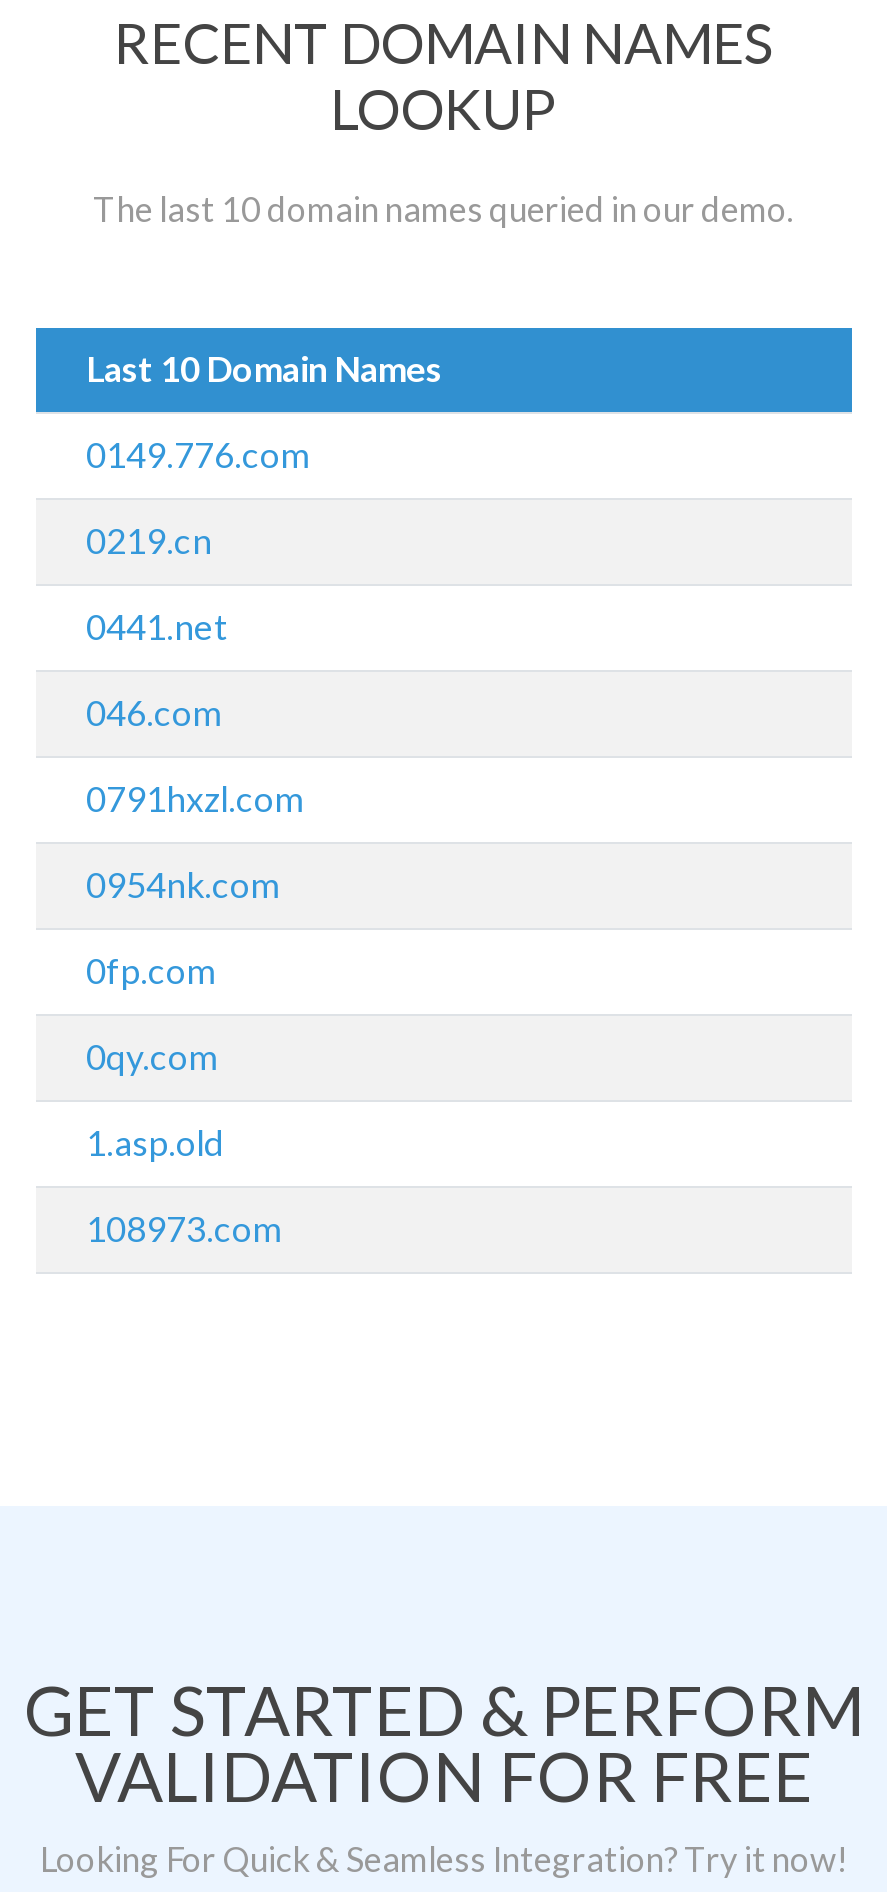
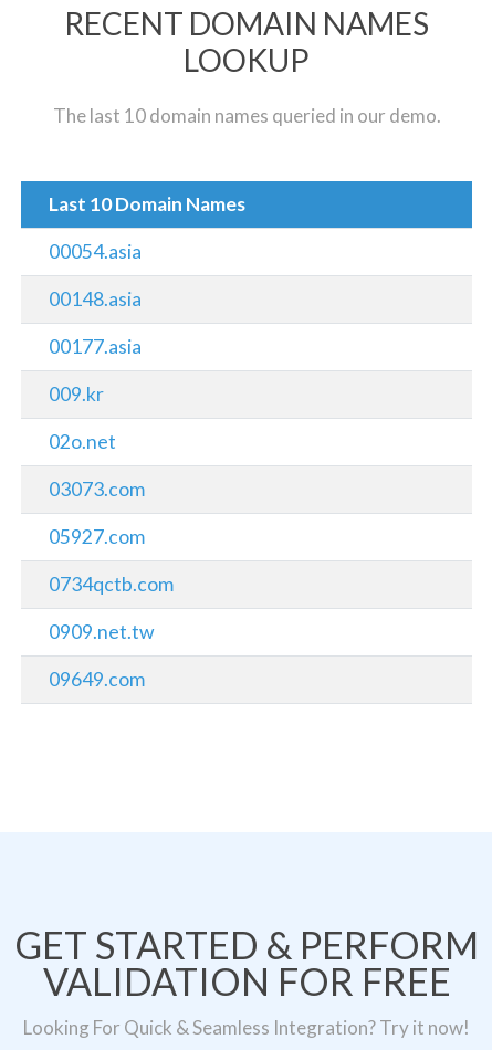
- 0149.776.com
+ 00054.asia

- 0219.cn
+ 00148.asia

- 0441.net
+ 00177.asia

- 046.com
+ 009.kr

- 0791hxzl.com
+ 02o.net

- 0954nk.com
+ 03073.com

- 0fp.com
+ 05927.com

- 0qy.com
+ 0734qctb.com

- 1.asp.old
+ 0909.net.tw

- 108973.com
+ 09649.com
